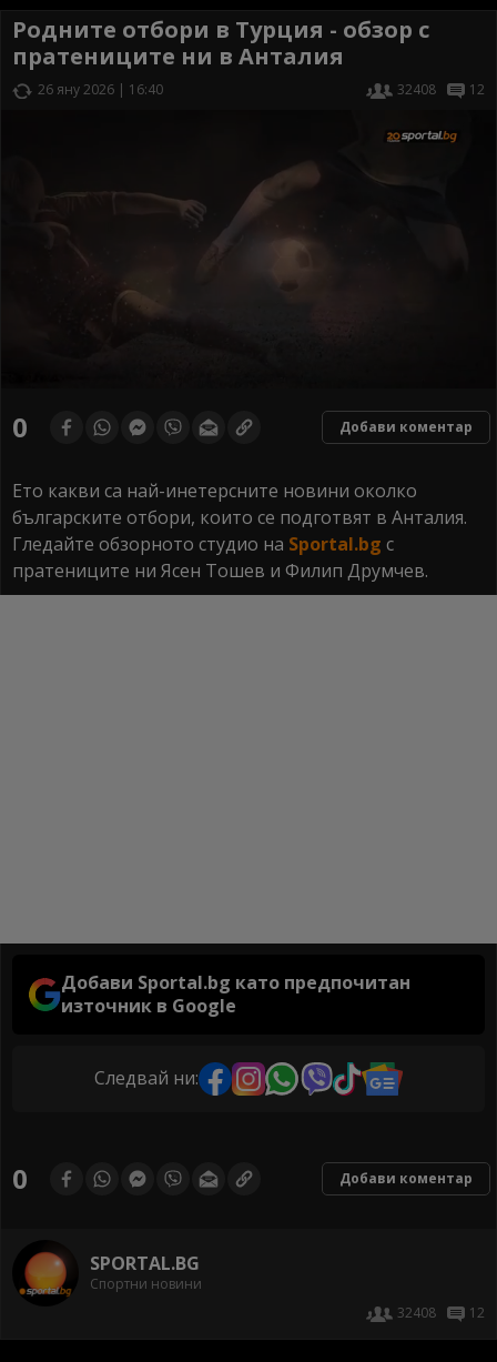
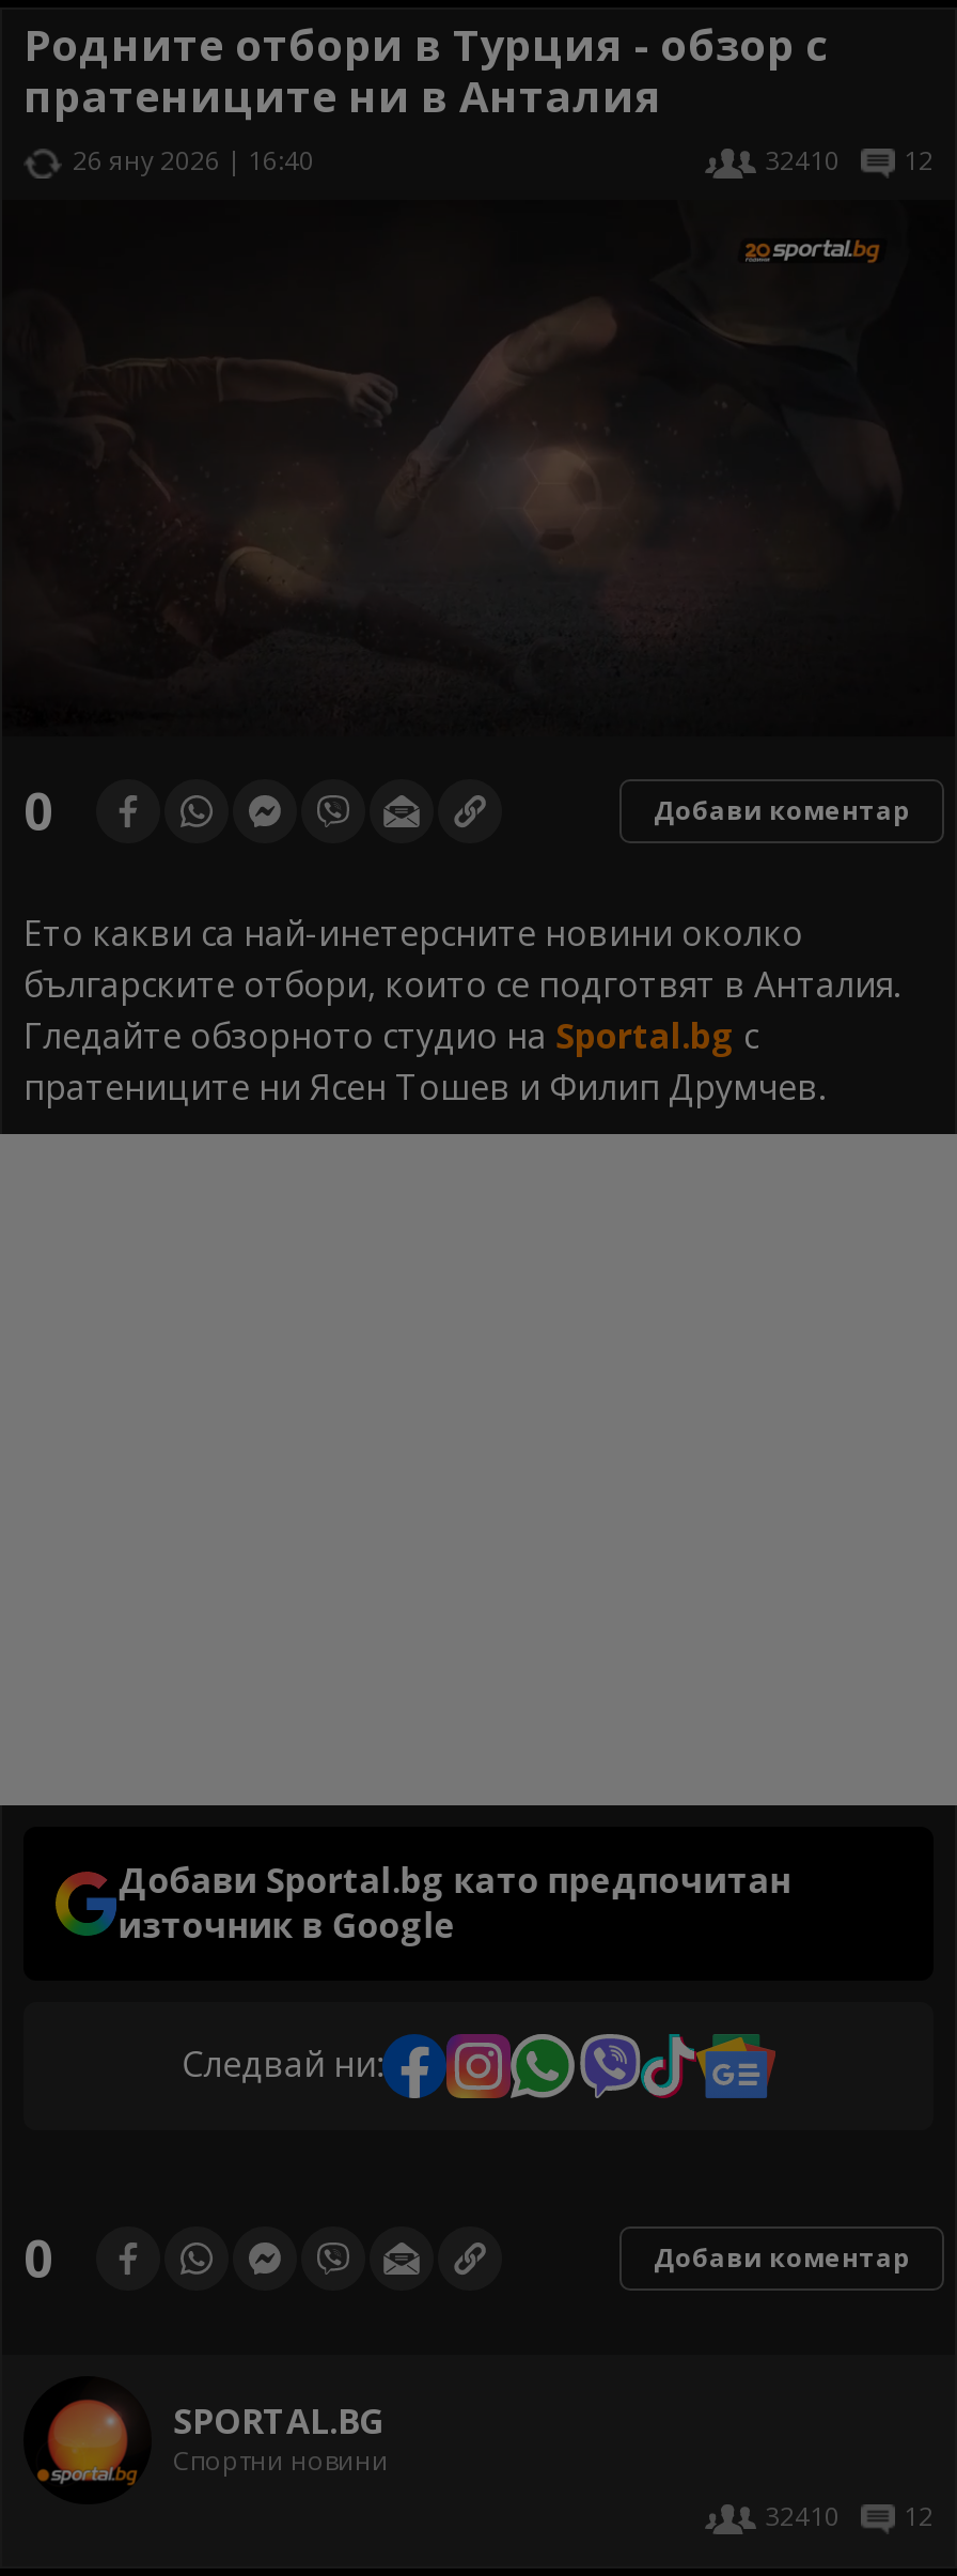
- 32408 12
+ 32410 12

- 32408 12
+ 32410 12
